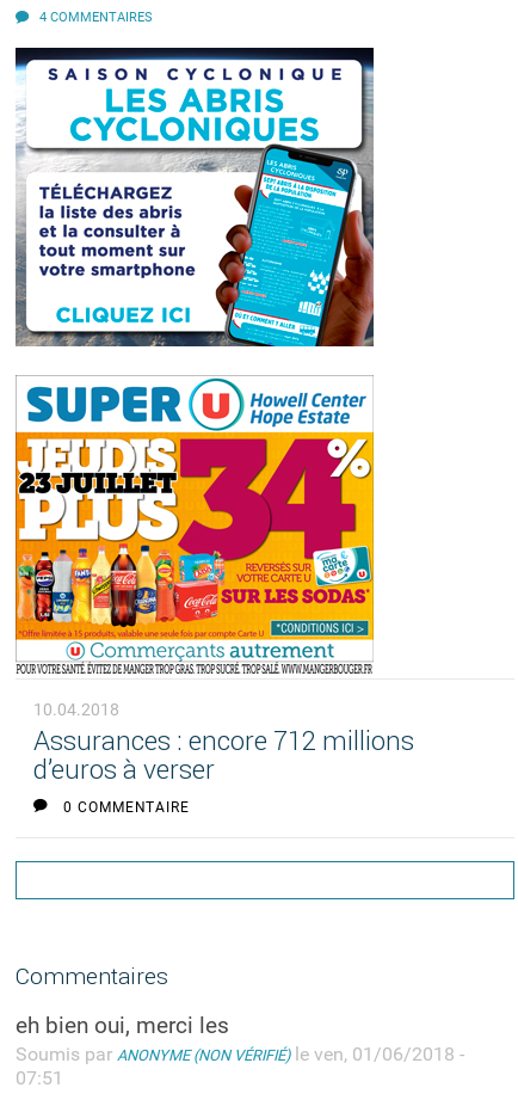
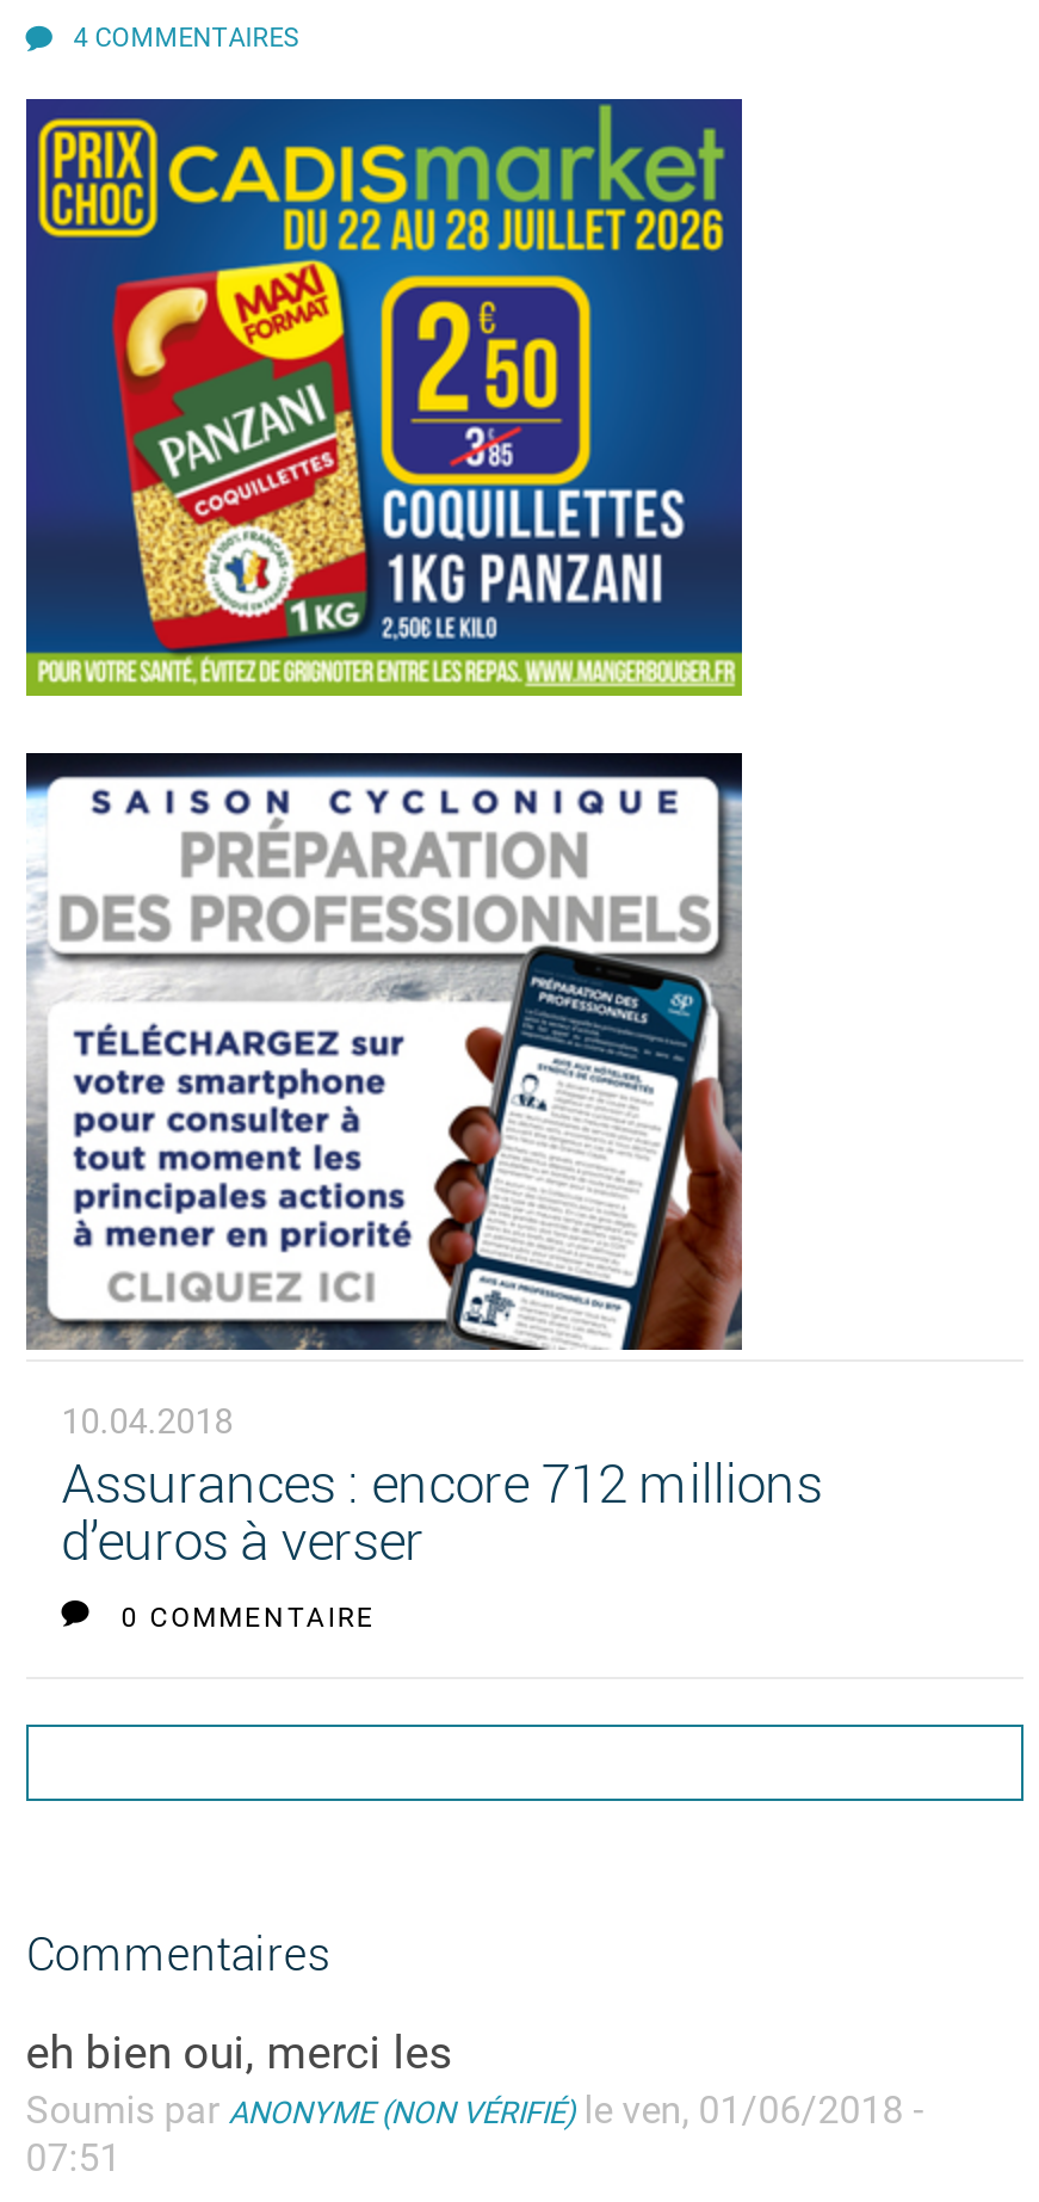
- [image]
+ [image]

- [image]
+ [image]
